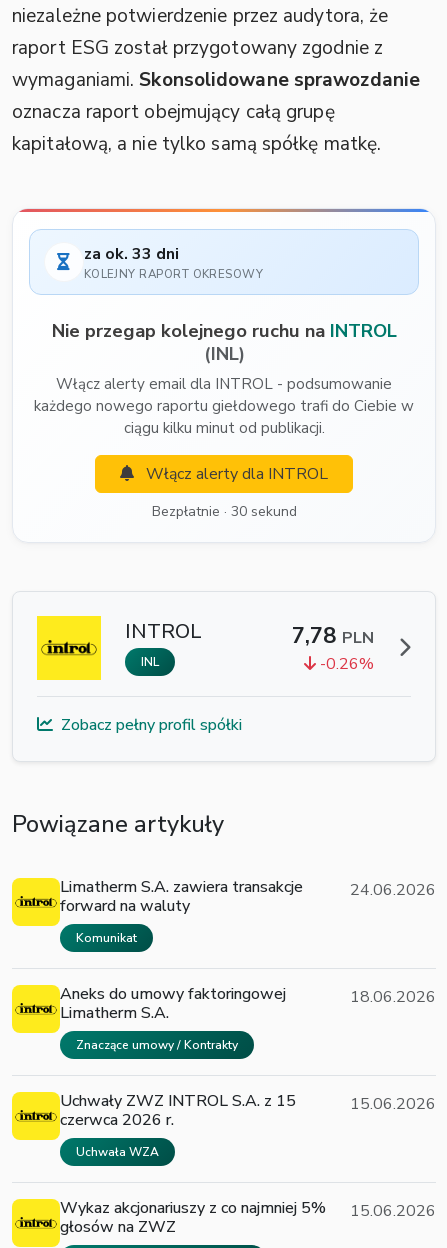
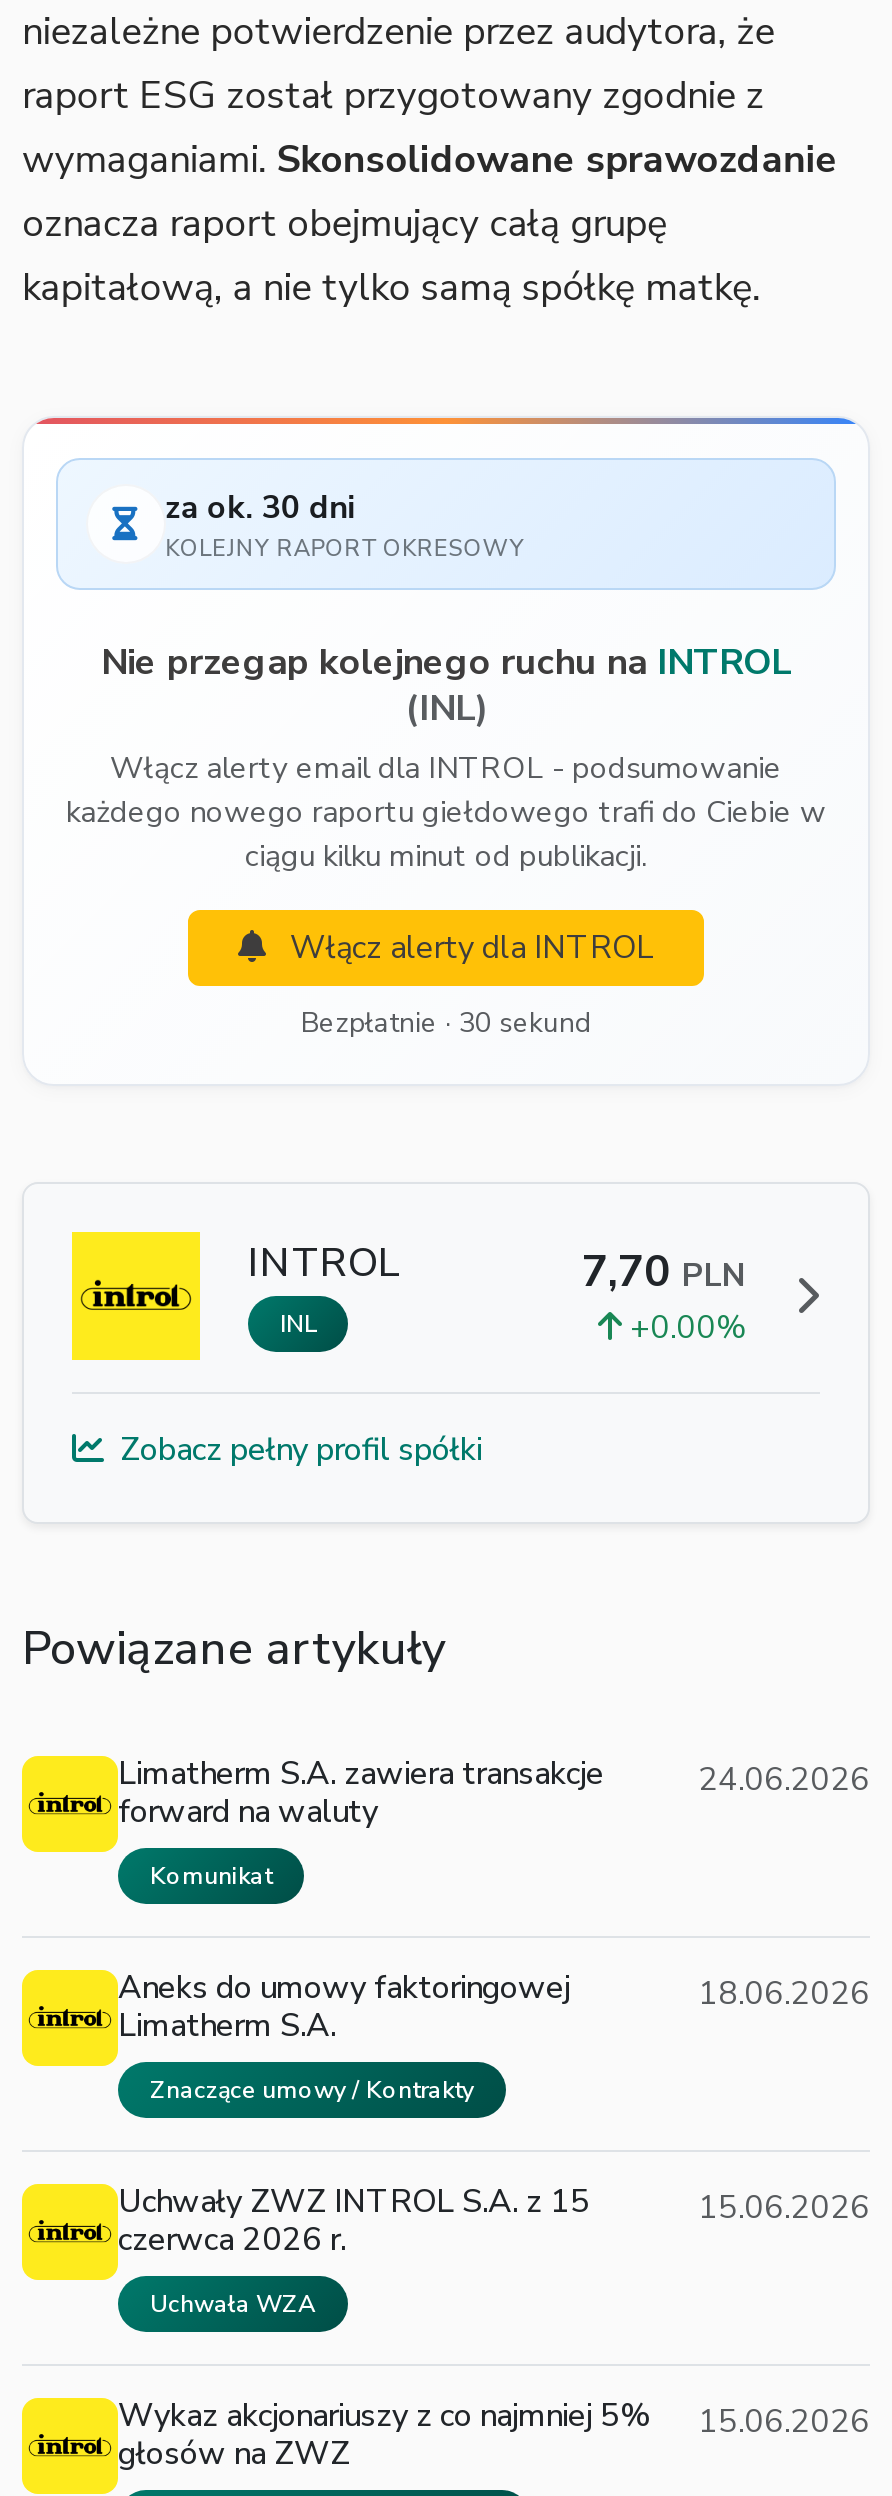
- za ok. 33 dni
+ za ok. 30 dni

- 7,78 PLN
+ 7,70 PLN

- -0.26%
+ +0.00%
